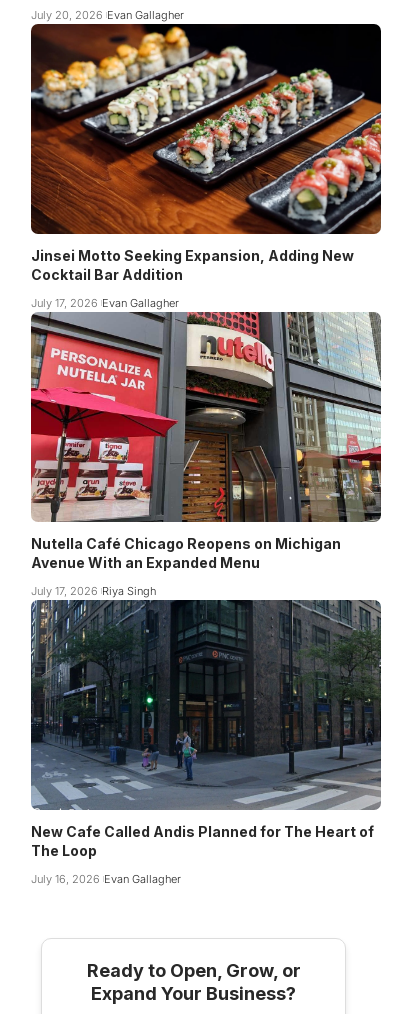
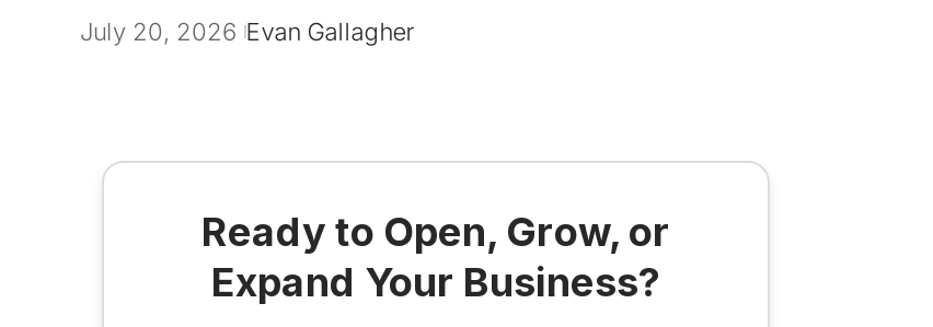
- [image]
- Jinsei Motto Seeking Expansion, Adding New
- Cocktail Bar Addition
- July 17, 2026 Evan Gallagher

- [image]
- Nutella Café Chicago Reopens on Michigan
- Avenue With an Expanded Menu
- July 17, 2026 Riya Singh

- [image]
- New Cafe Called Andis Planned for The Heart of
- The Loop
- July 16, 2026 Evan Gallagher
